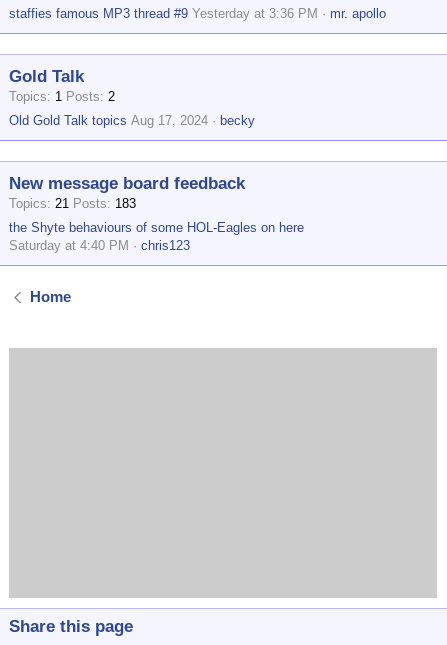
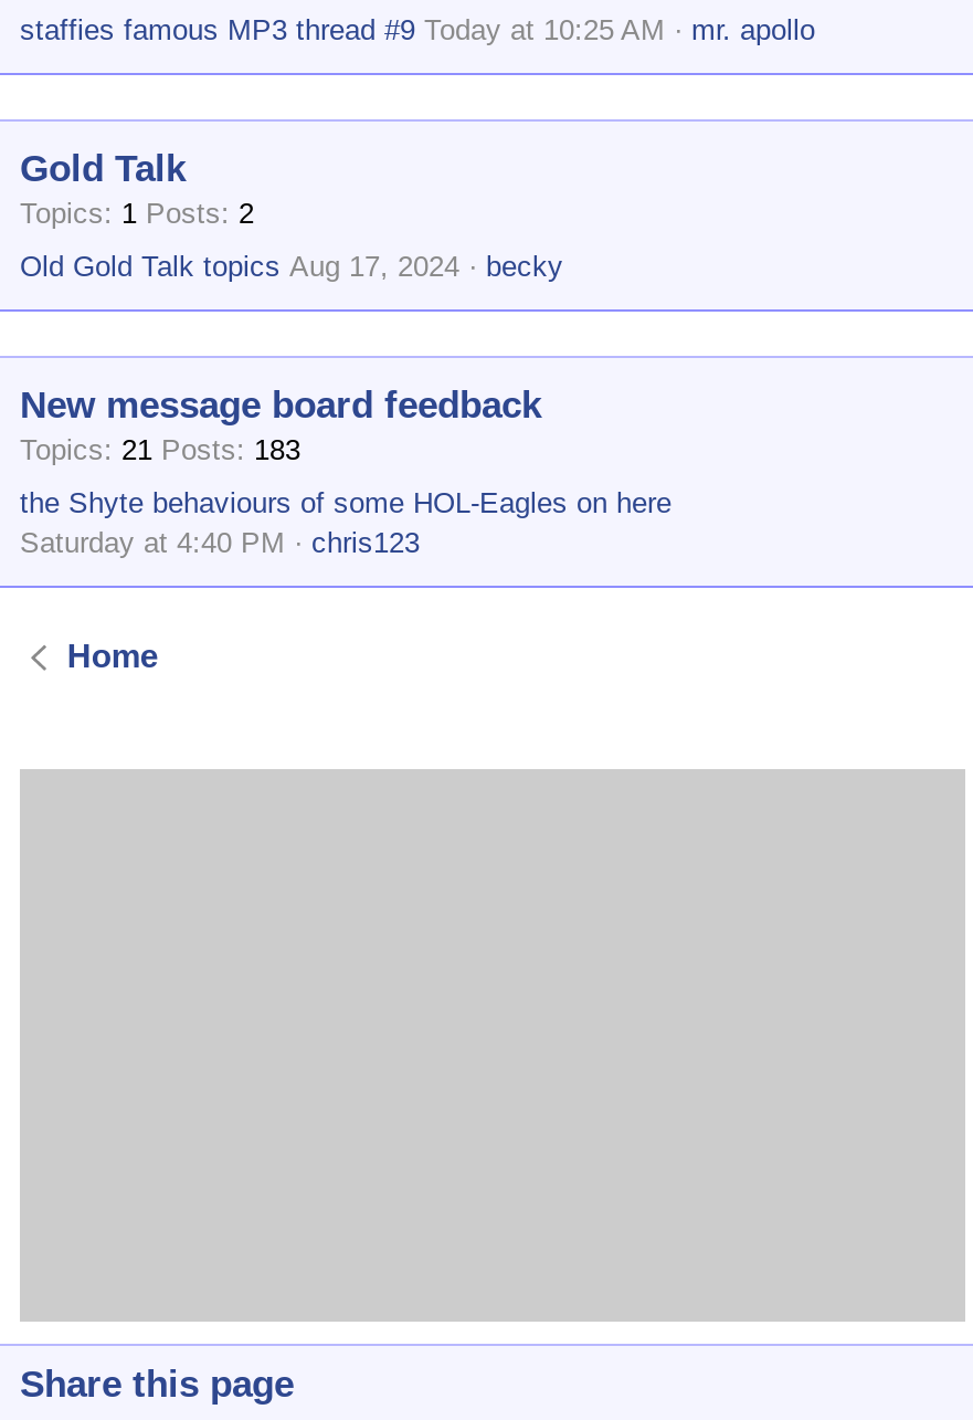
- staffies famous MP3 thread #9 Yesterday at 3:36 PM
+ staffies famous MP3 thread #9 Today at 10:25 AM
